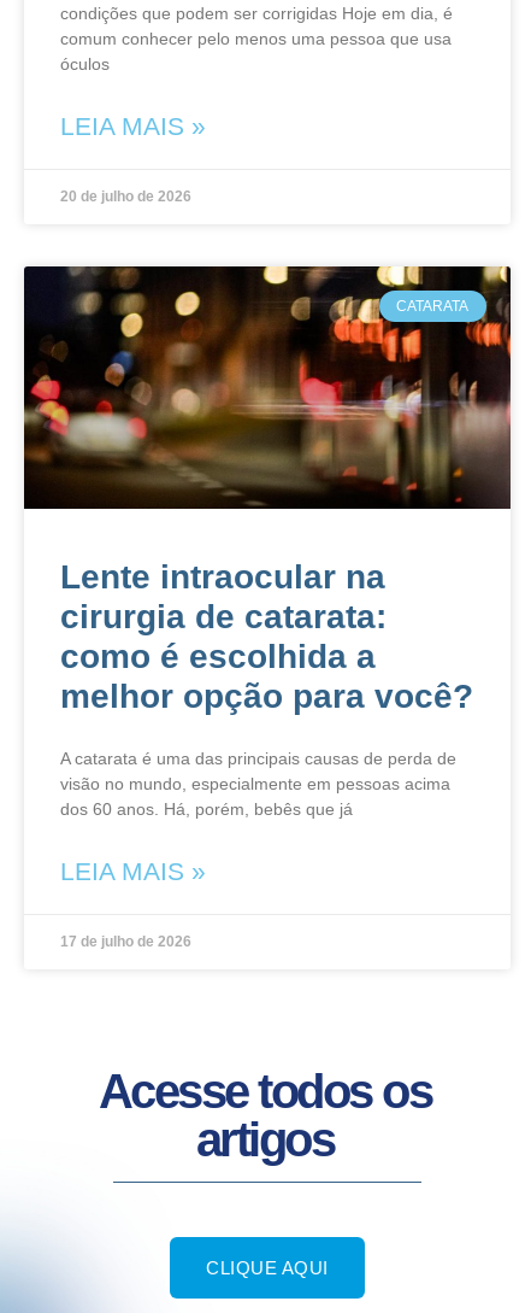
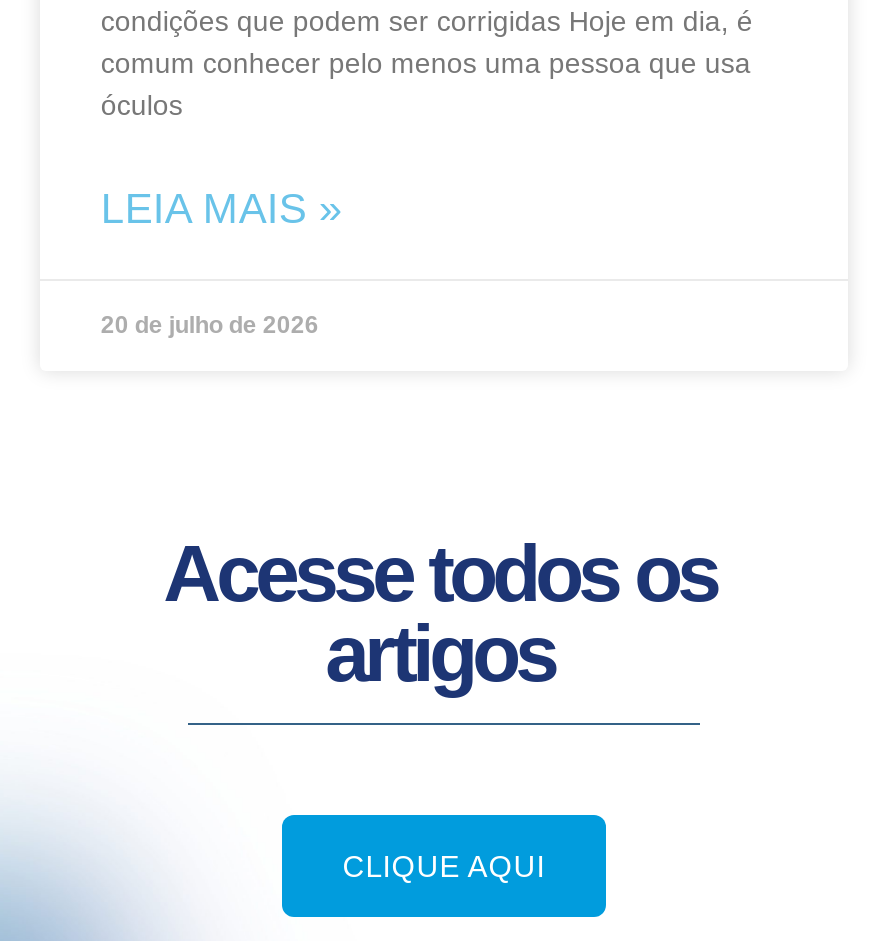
- [image]
- CATARATA

- Lente intraocular na
- cirurgia de catarata:
- como é escolhida a
- melhor opção para você?
- A catarata é uma das principais causas de perda de
- visão no mundo, especialmente em pessoas acima
- dos 60 anos. Há, porém, bebês que já
- LEIA MAIS »
- 17 de julho de 2026
